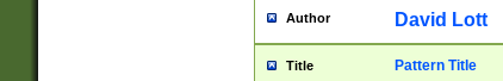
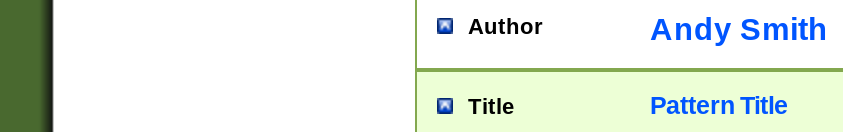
- David Lott
+ Andy Smith
